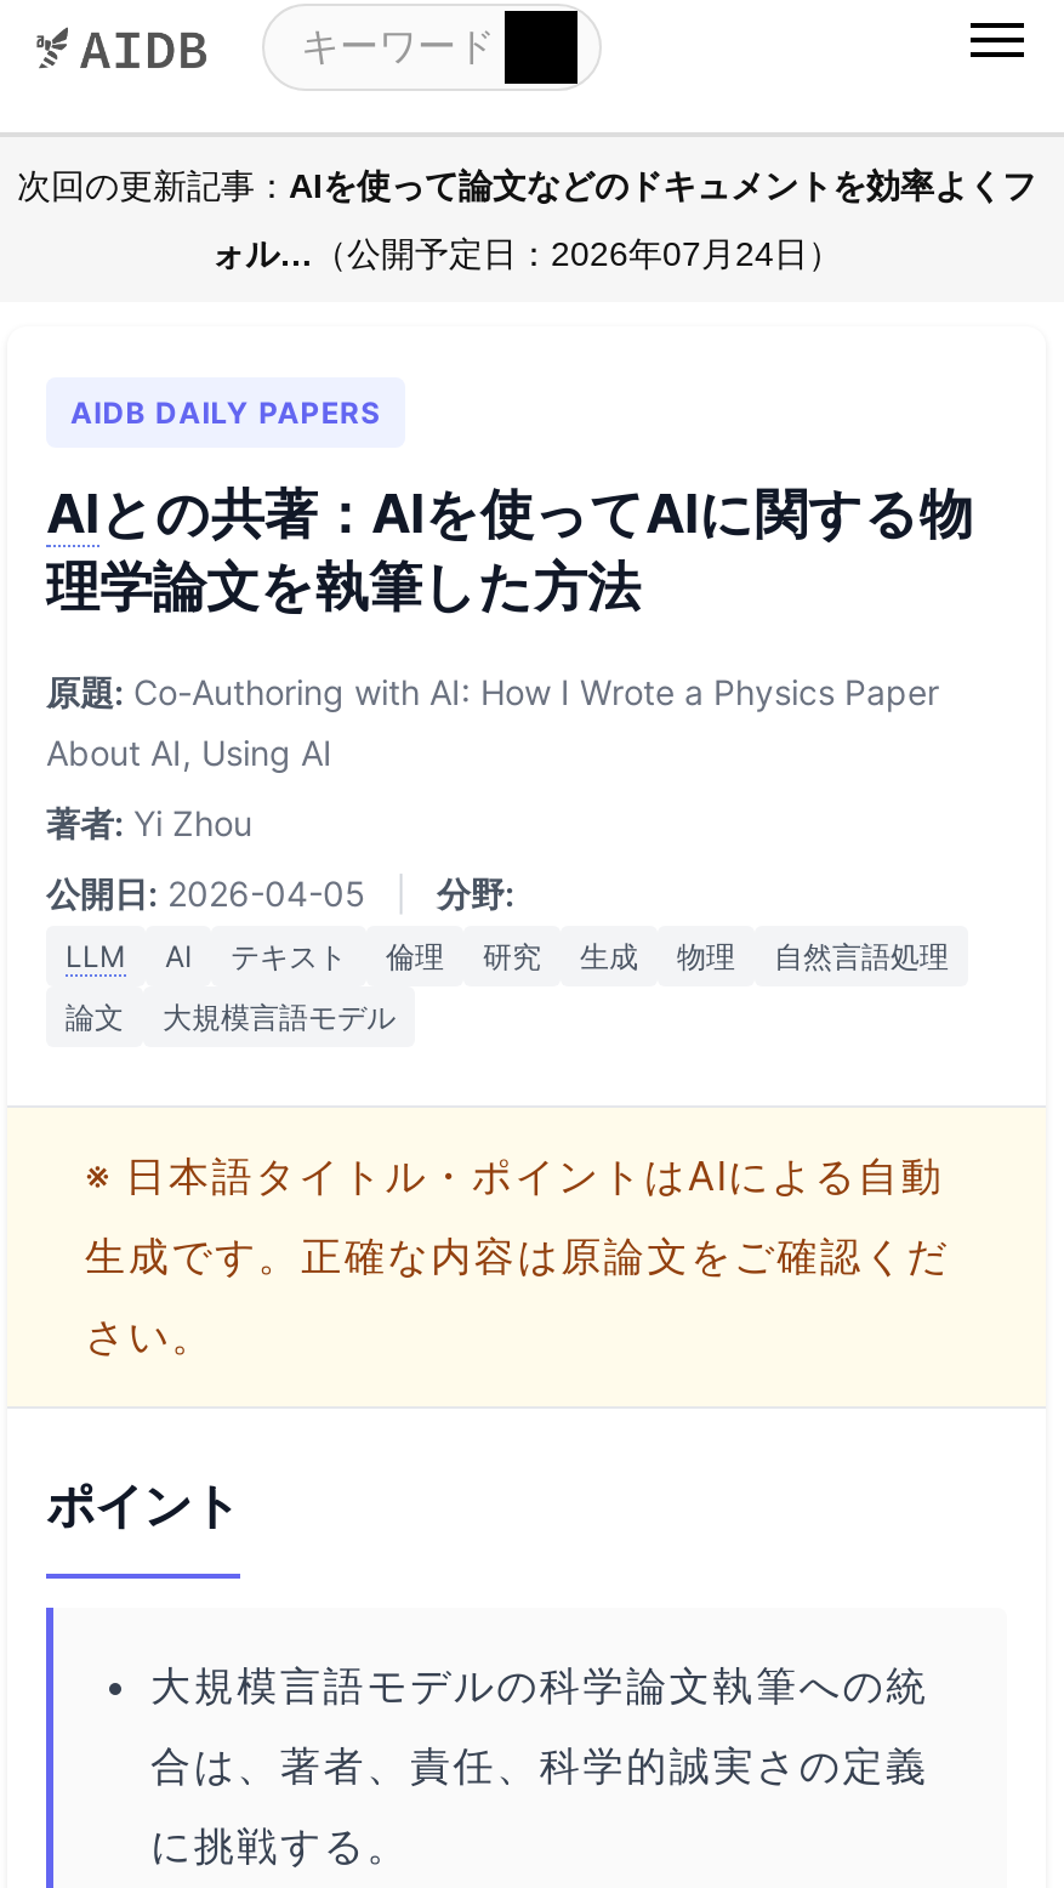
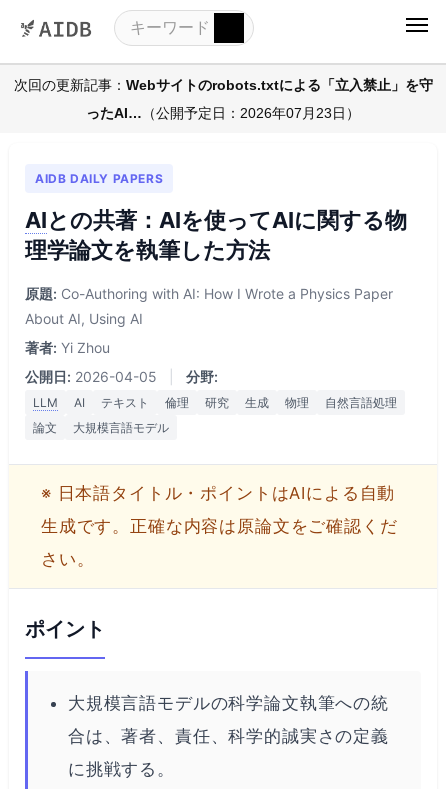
- 次回の更新記事：AIを使って論文などのドキュメントを効率よくフ
+ 次回の更新記事：Webサイトのrobots.txtによる「立入禁止」を守

- ォル…（公開予定日：2026年07月24日）
+ ったAI…（公開予定日：2026年07月23日）
